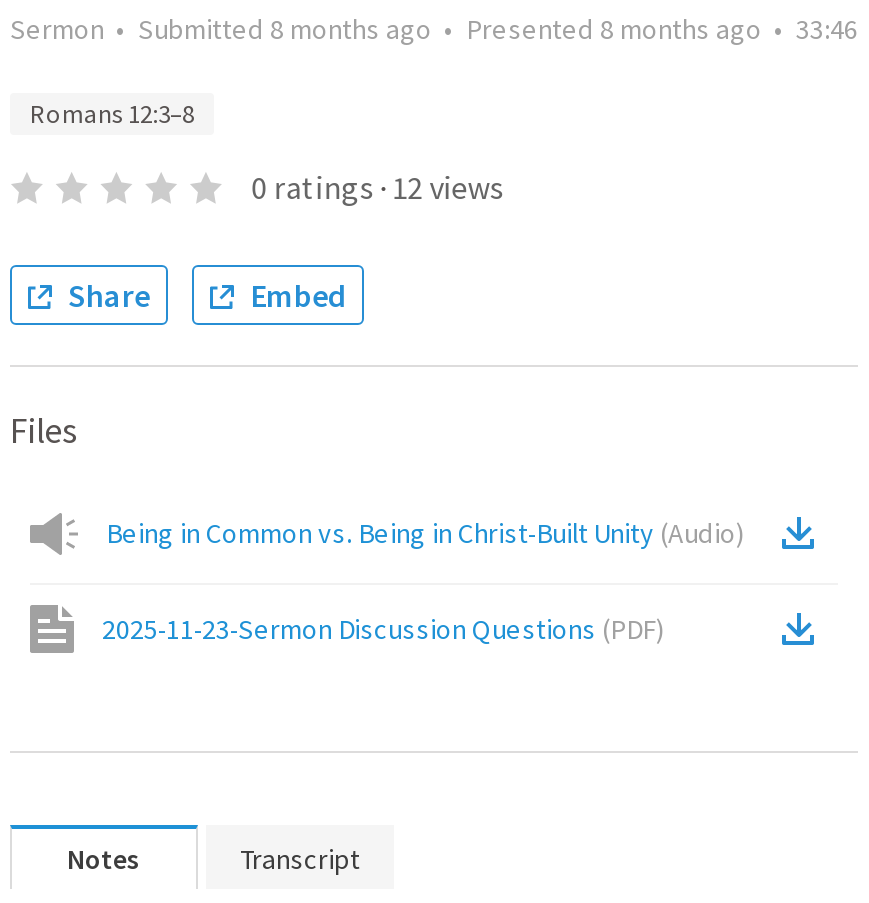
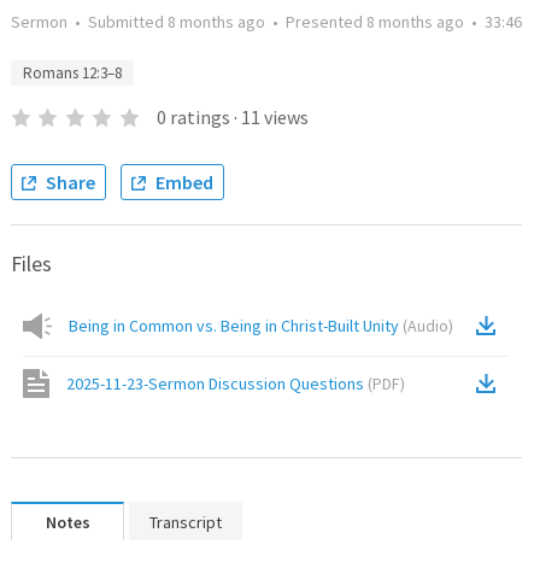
- 0 ratings · 12 views
+ 0 ratings · 11 views
